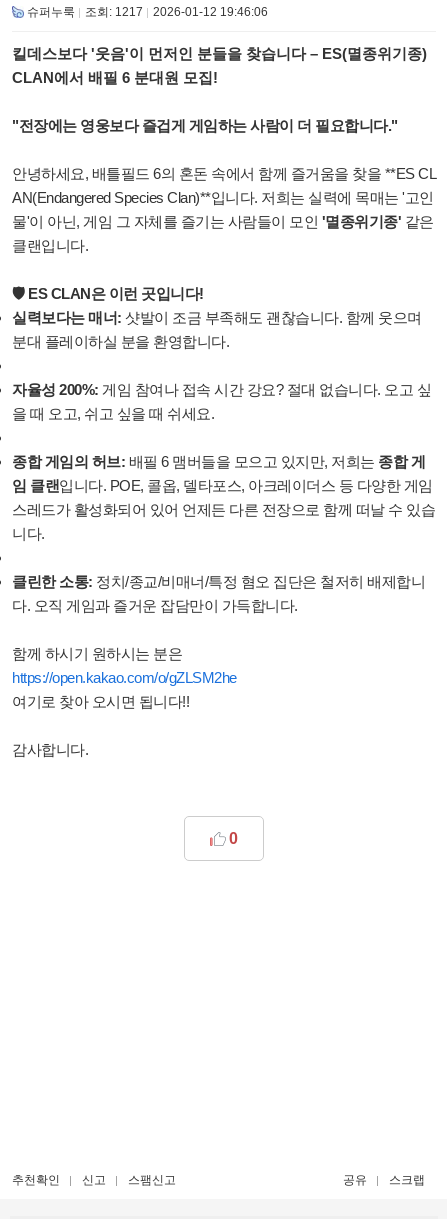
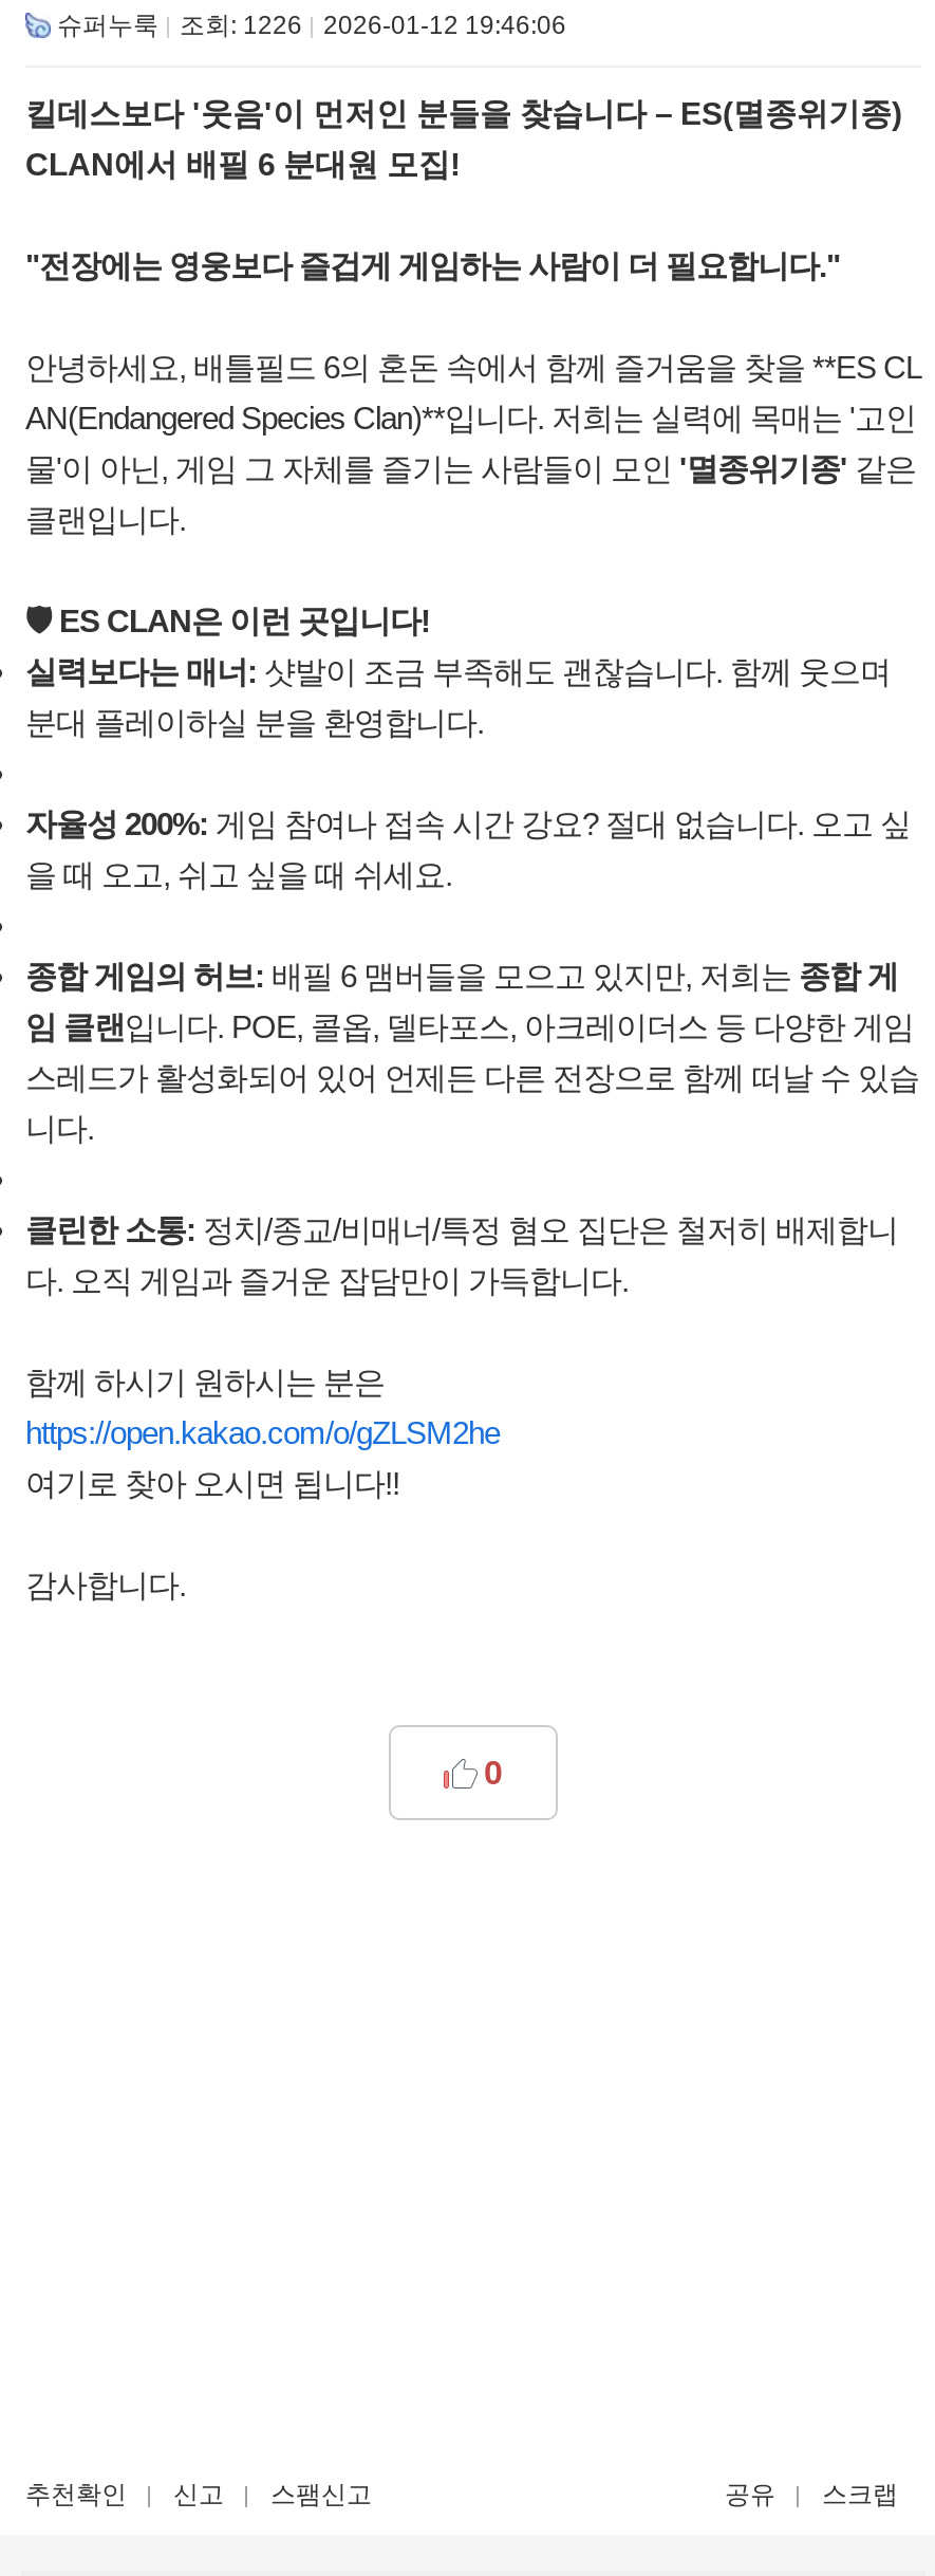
- 슈퍼누룩 조회: 1217 2026-01-12 19:46:06
+ 슈퍼누룩 조회: 1226 2026-01-12 19:46:06
